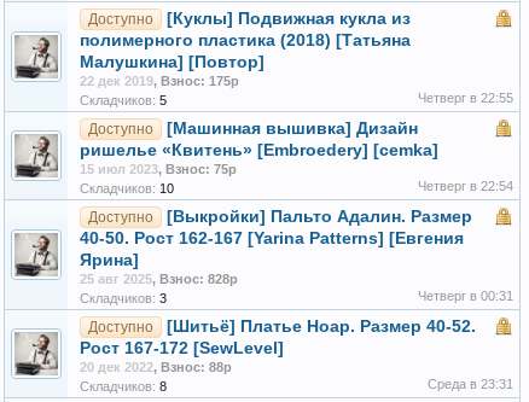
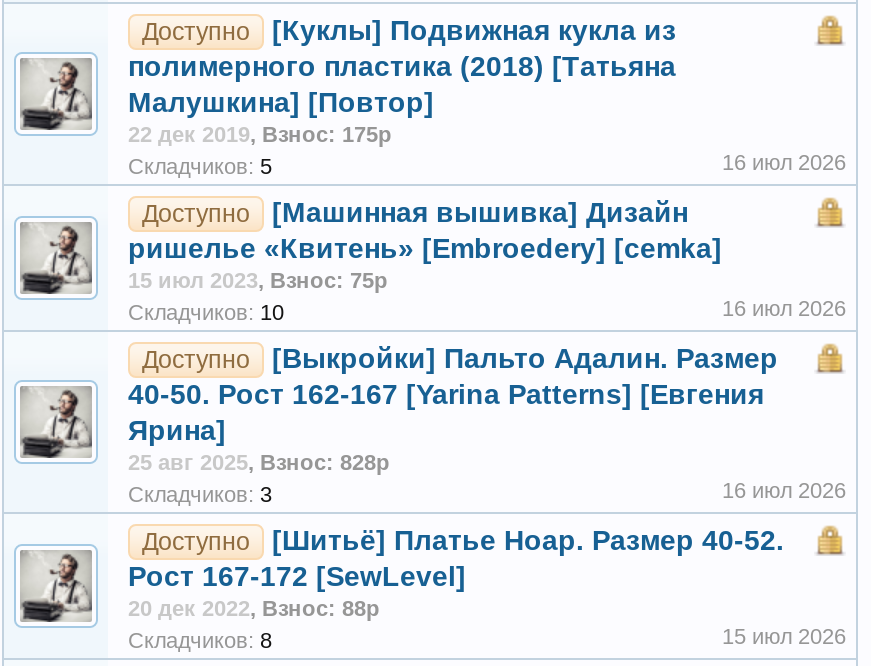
- Четверг в 22:55
+ 16 июл 2026

- Четверг в 22:54
+ 16 июл 2026

- Четверг в 00:31
+ 16 июл 2026

- Среда в 23:31
+ 15 июл 2026
